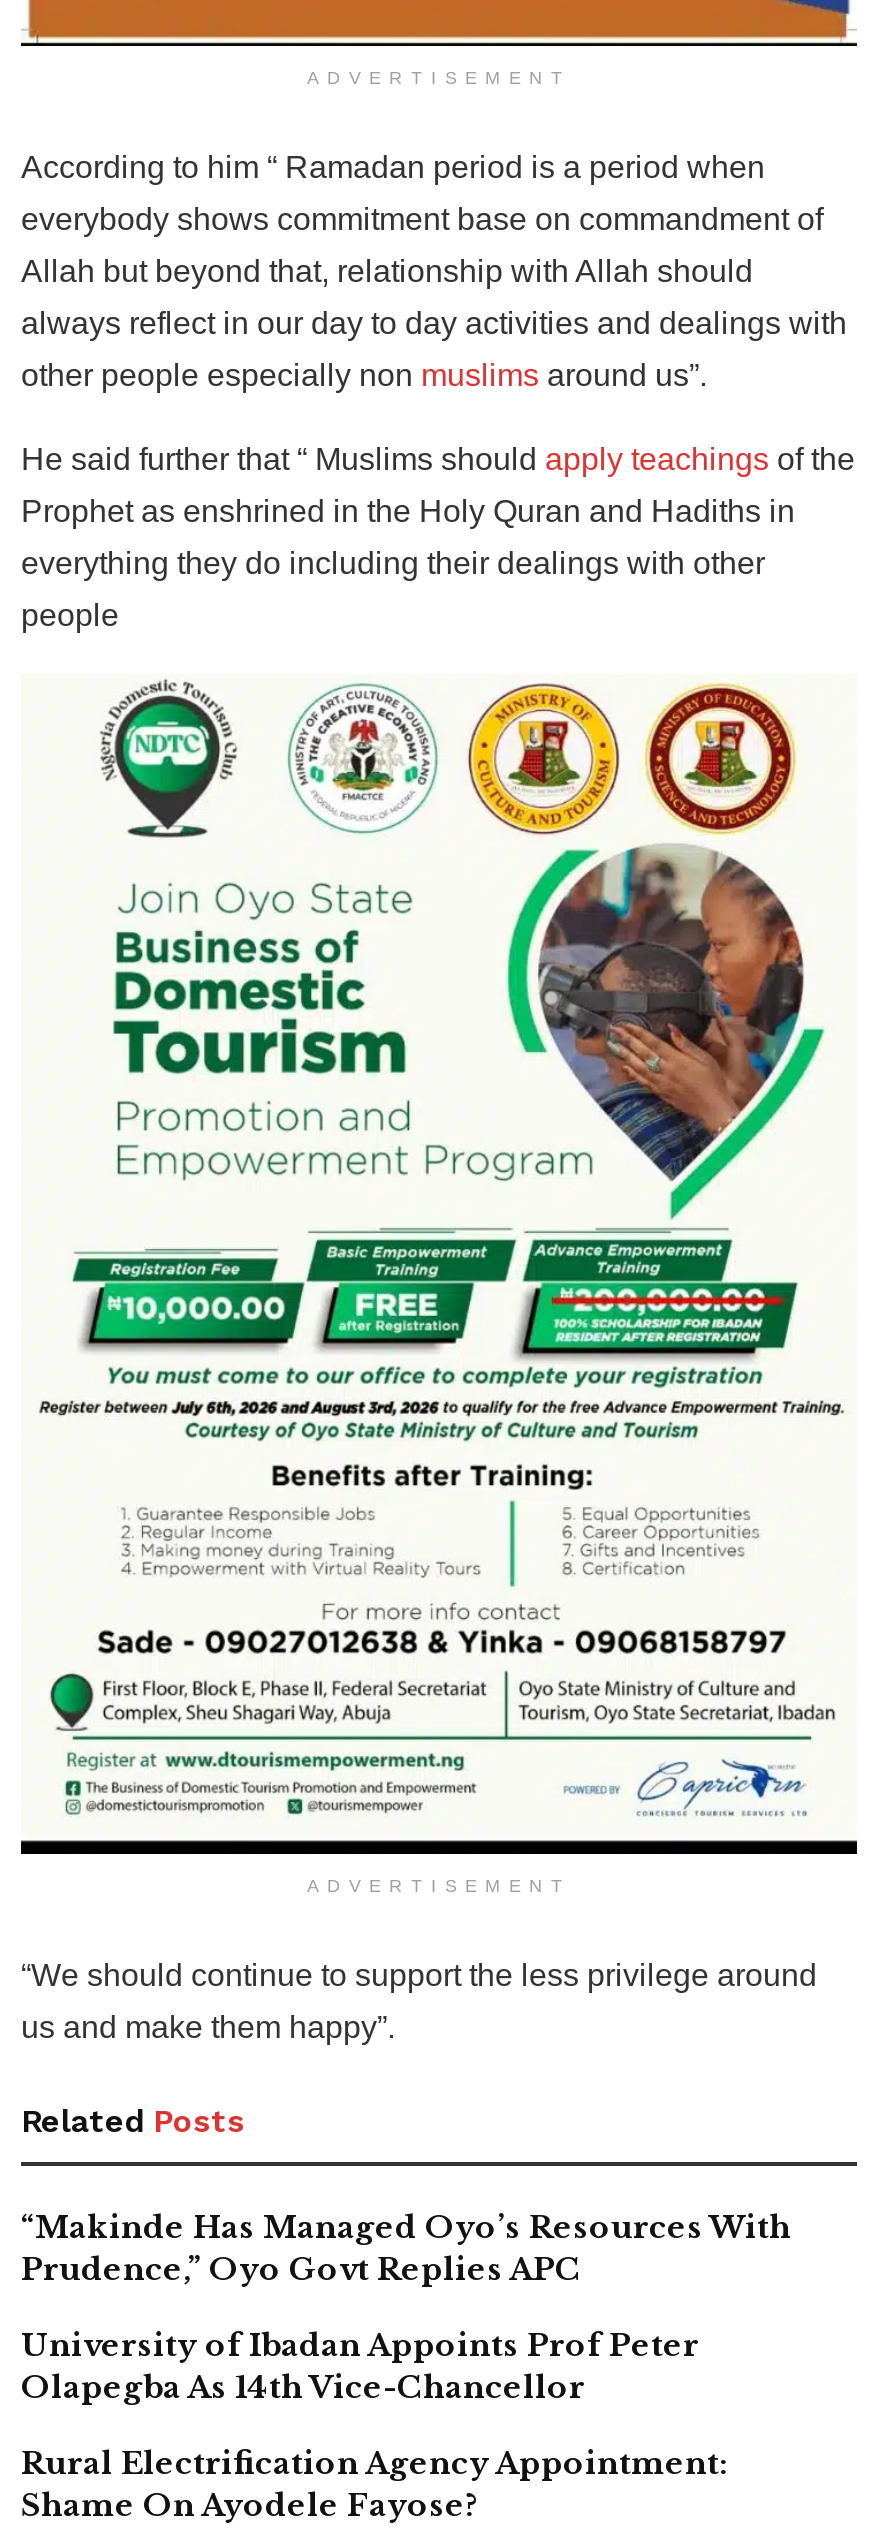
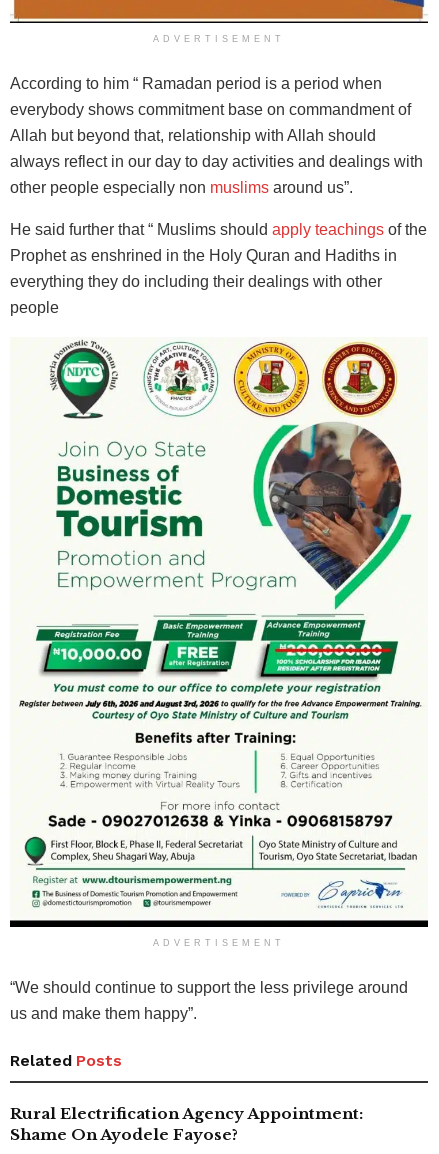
- “Makinde Has Managed Oyo’s Resources With
- Prudence,” Oyo Govt Replies APC
- University of Ibadan Appoints Prof Peter
- Olapegba As 14th Vice-Chancellor
